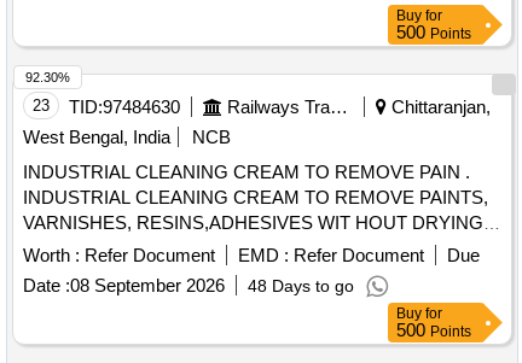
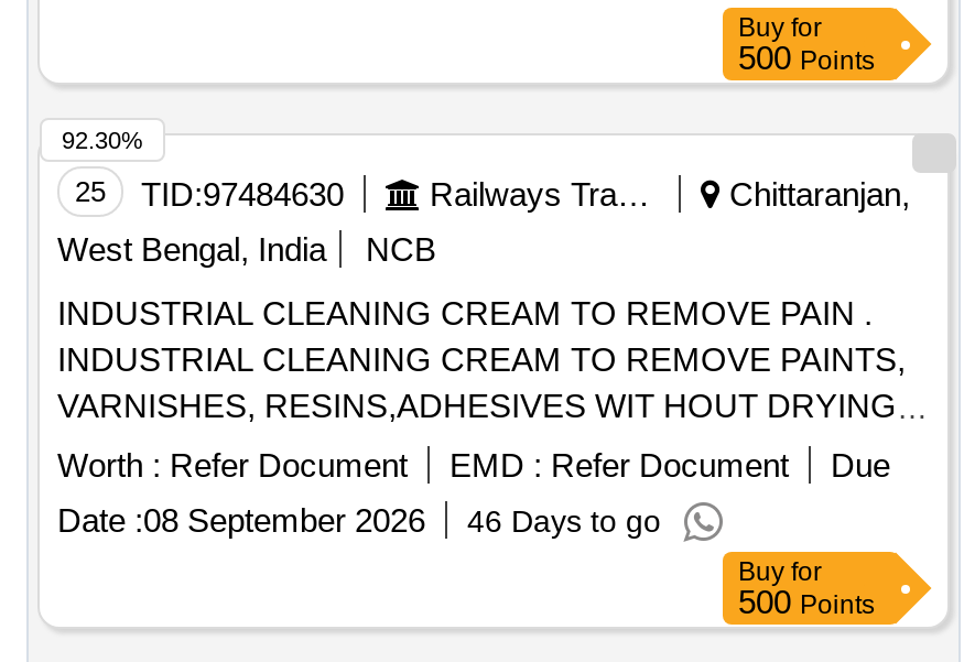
- 23 TID:97484630
+ 25 TID:97484630

- Date : 08 September 2026 48 Days to go
+ Date : 08 September 2026 46 Days to go
